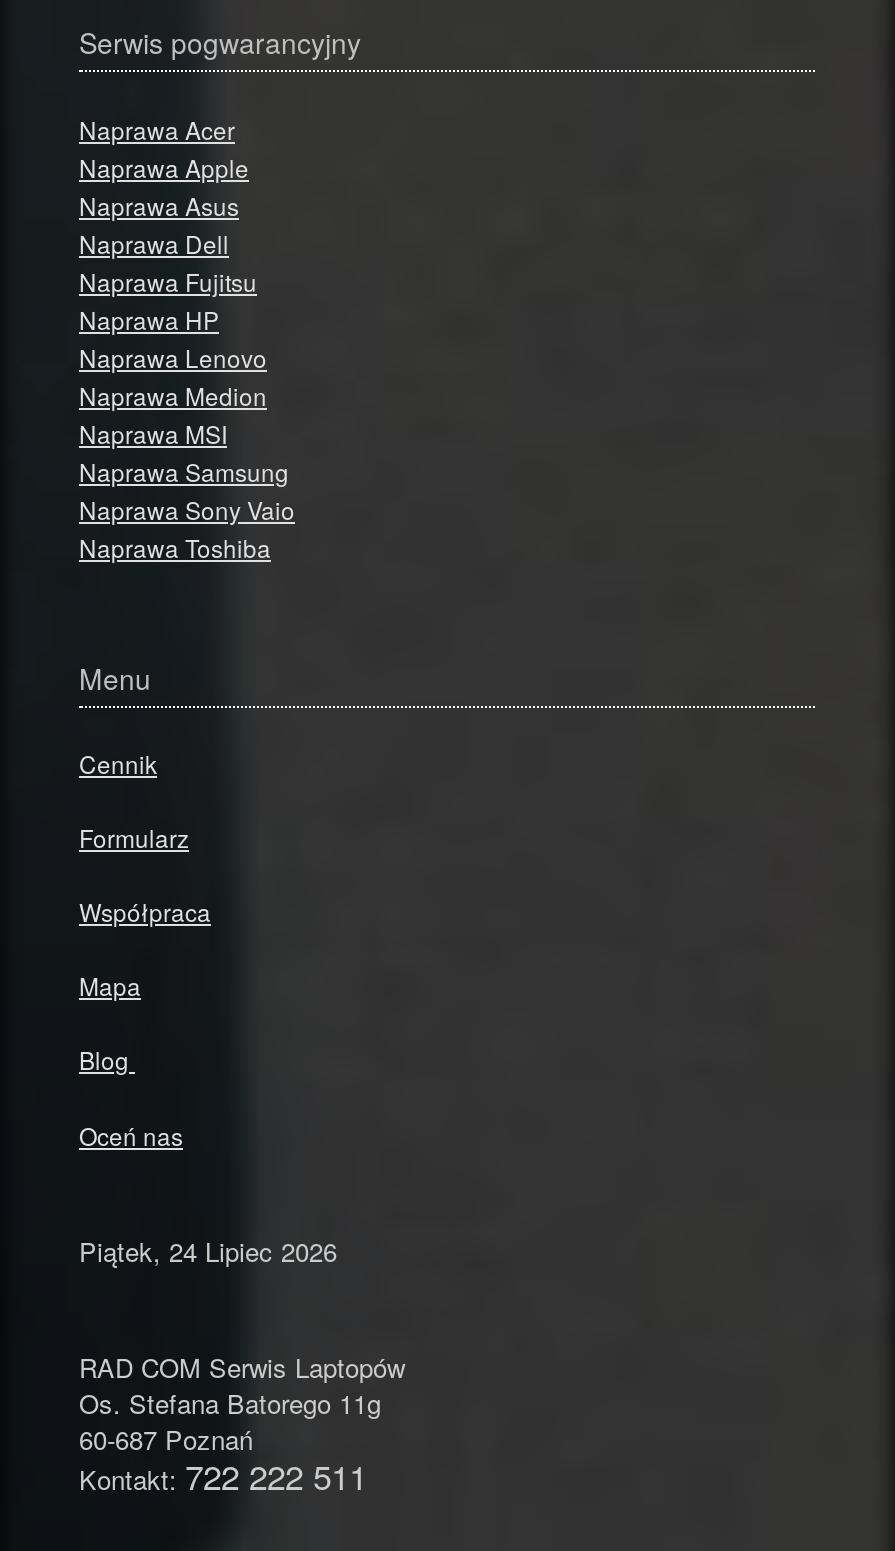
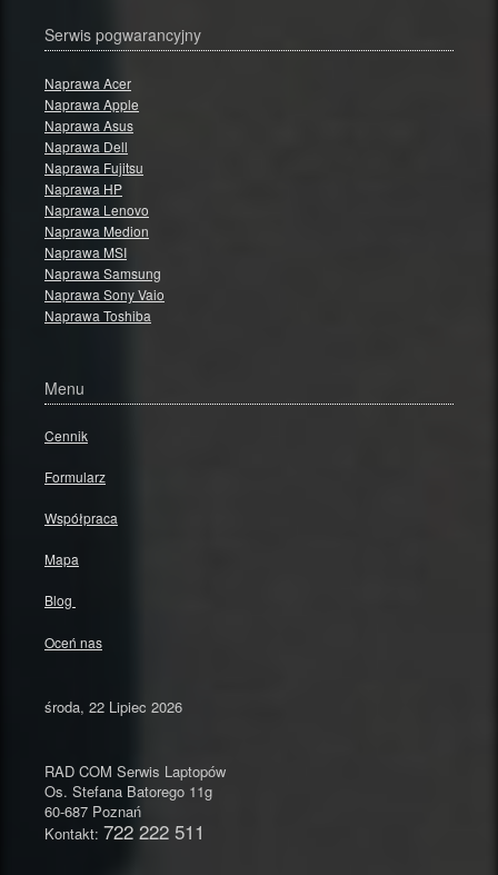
- Piątek, 24 Lipiec 2026
+ środa, 22 Lipiec 2026
